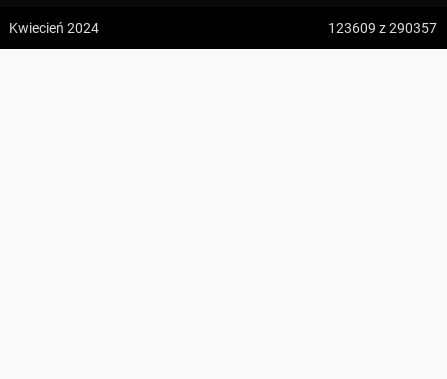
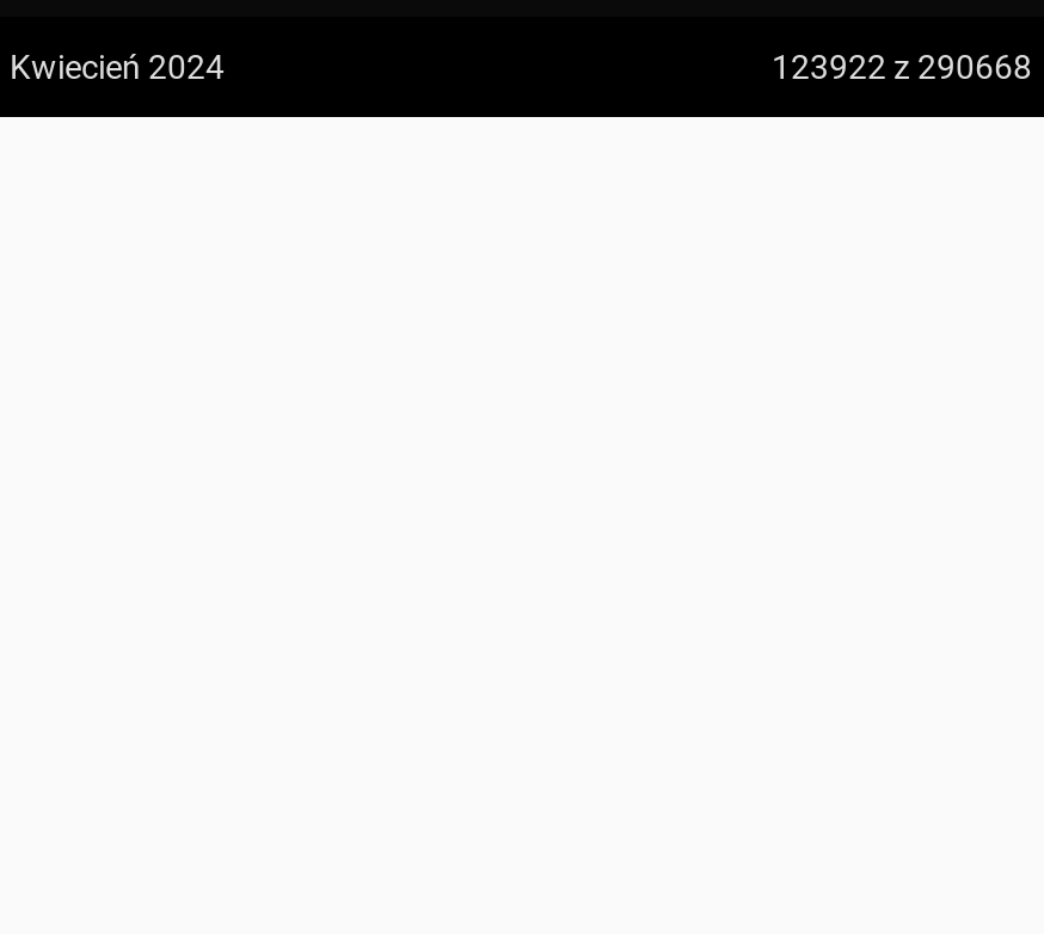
- 123609 z 290357
+ 123922 z 290668
